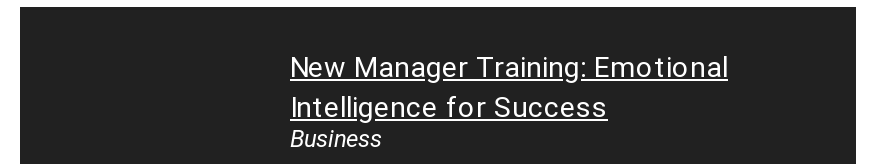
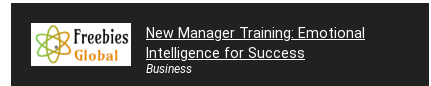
+ [image]
